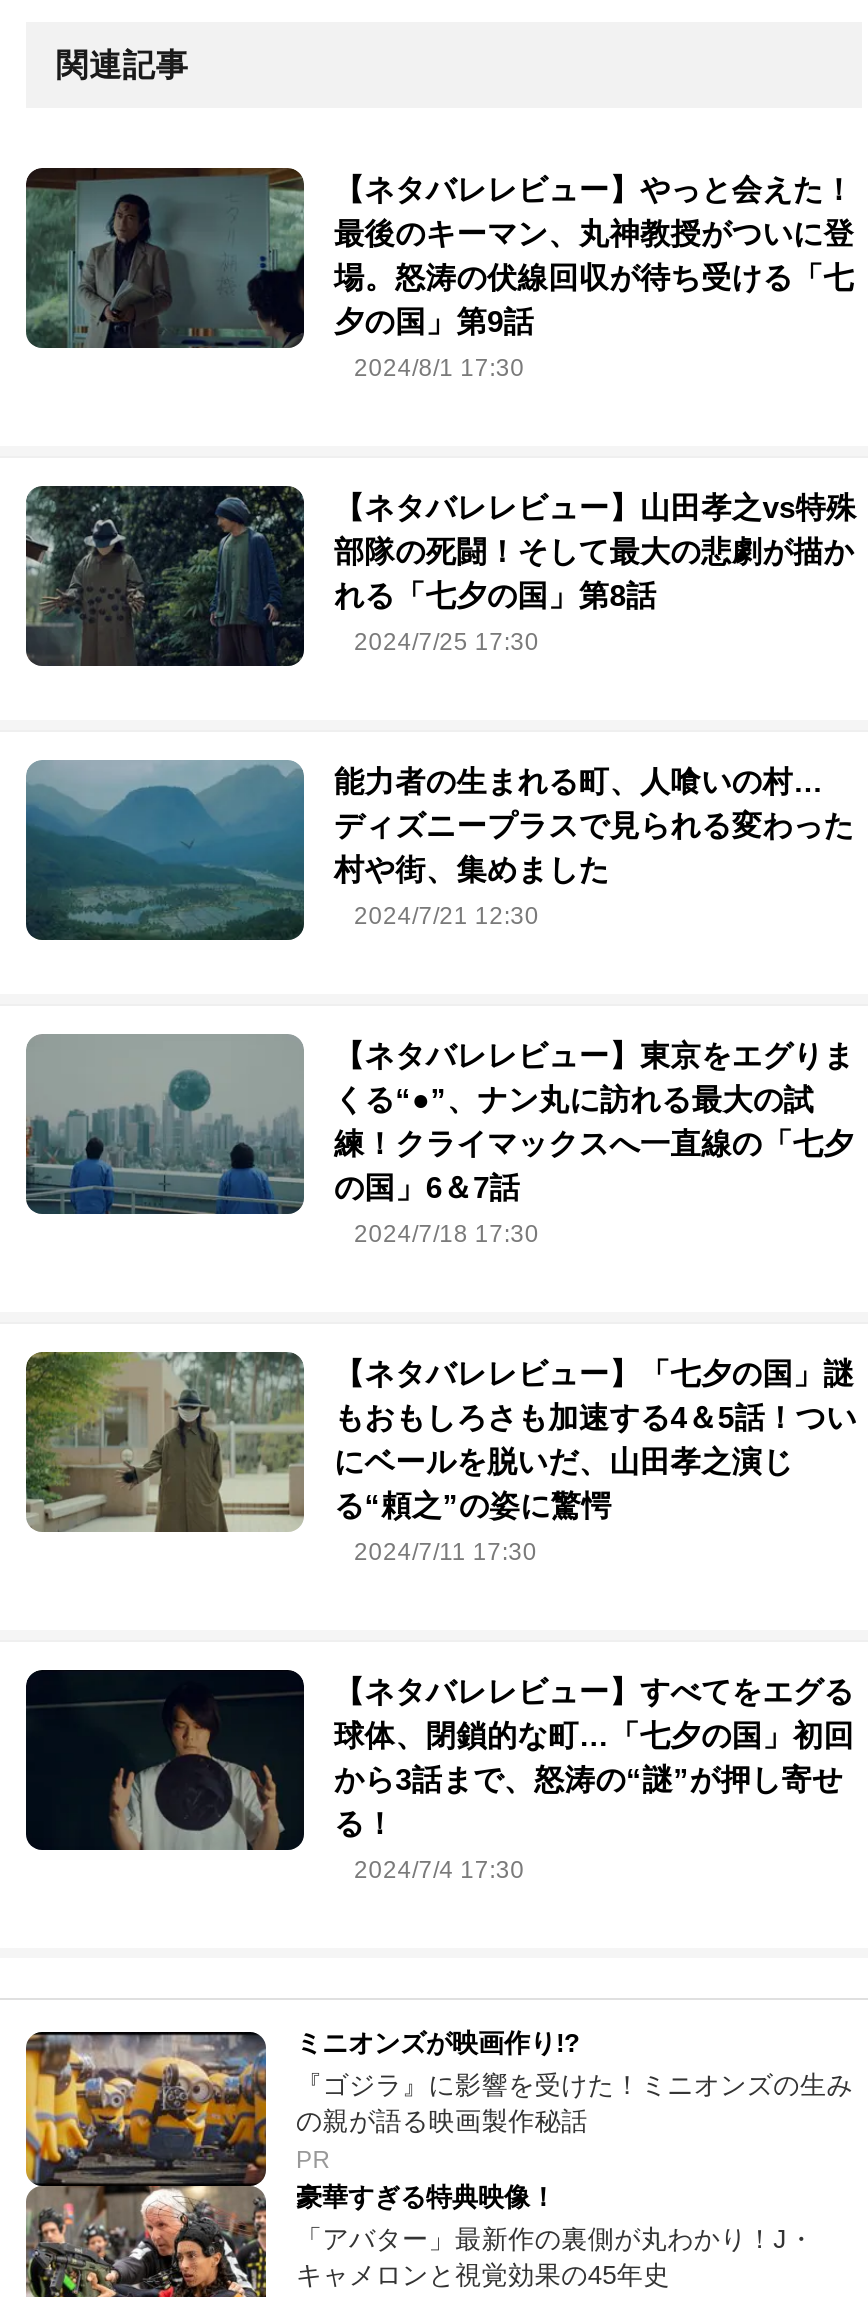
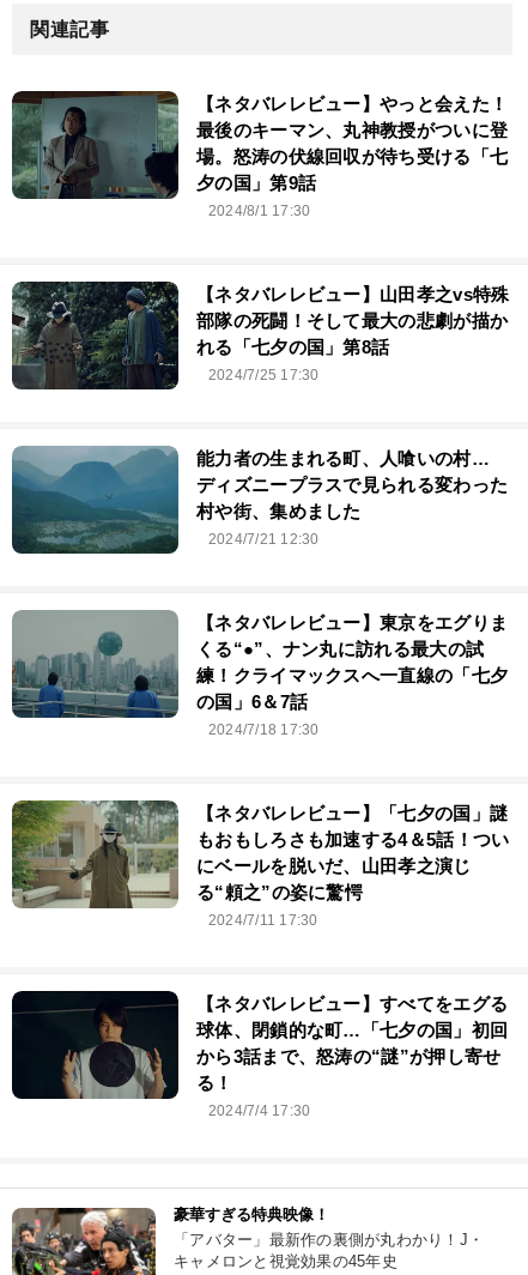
- [image]
- ミニオンズが映画作り!?
- 『ゴジラ』に影響を受けた！ミニオンズの生み
- の親が語る映画製作秘話
- PR
